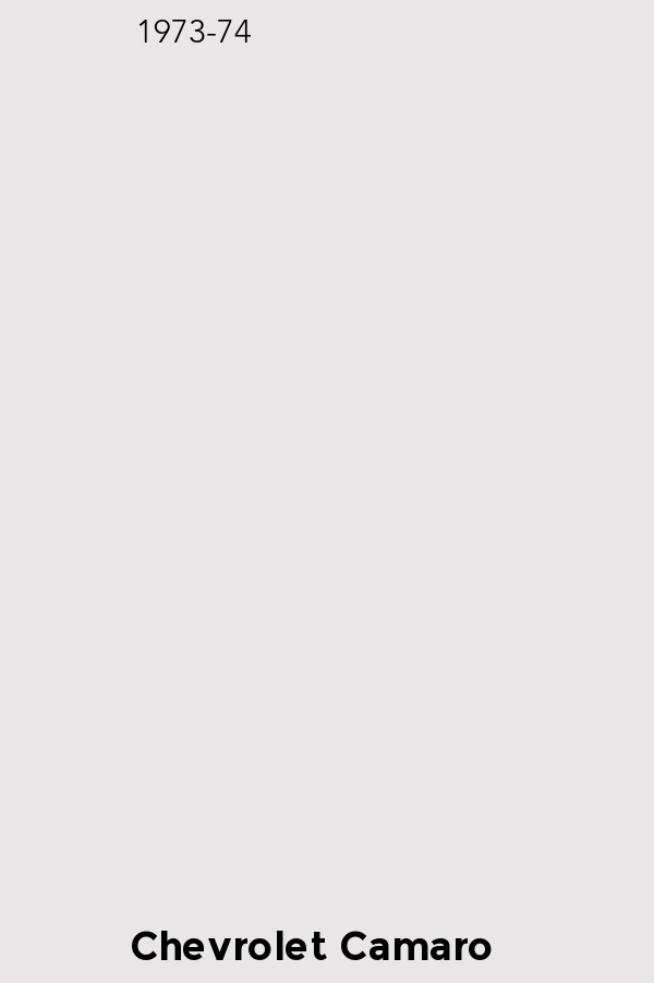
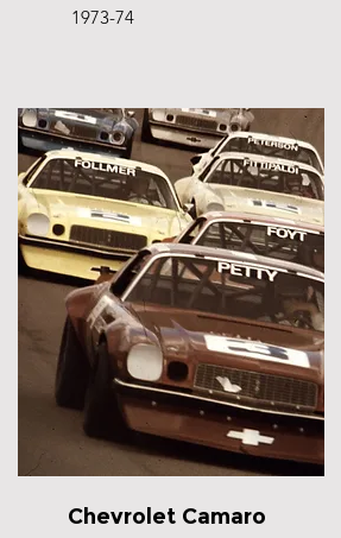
+ [image]
